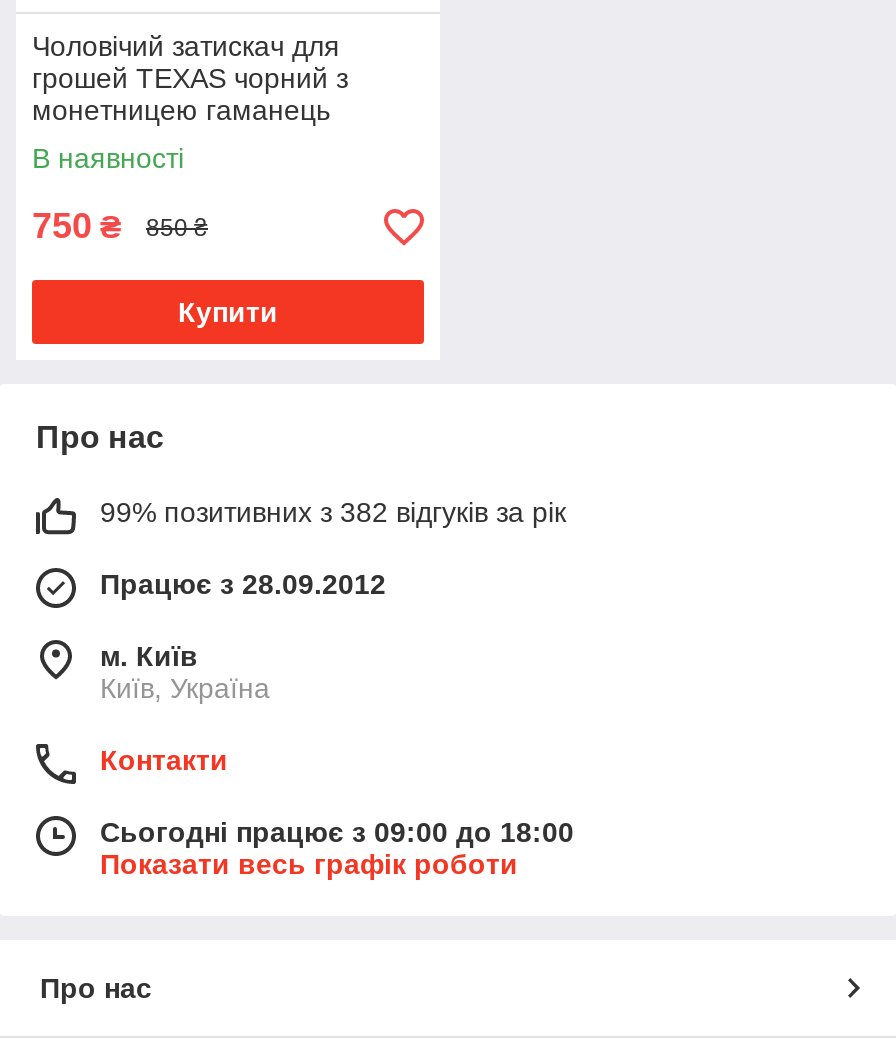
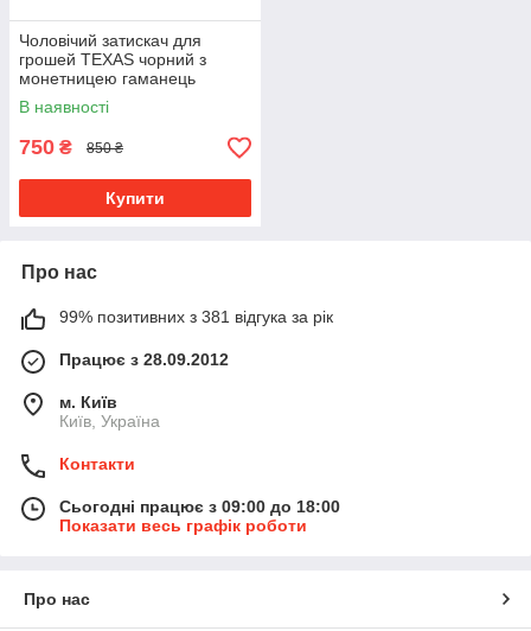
- 99% позитивних з 382 відгуків за рік
+ 99% позитивних з 381 відгука за рік
